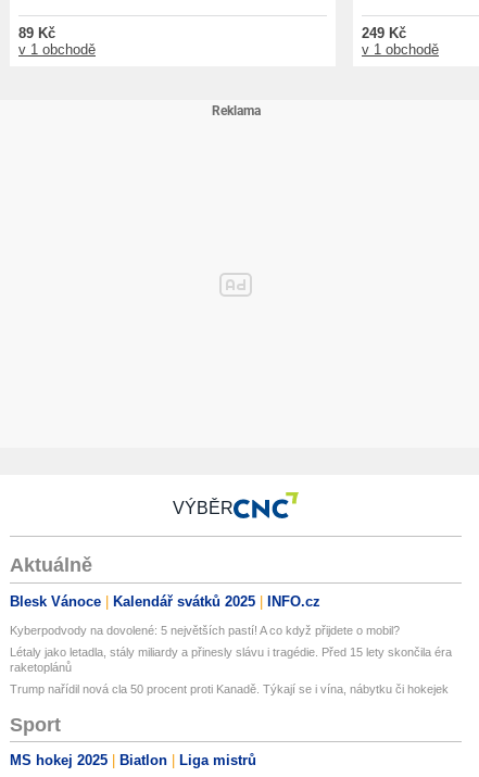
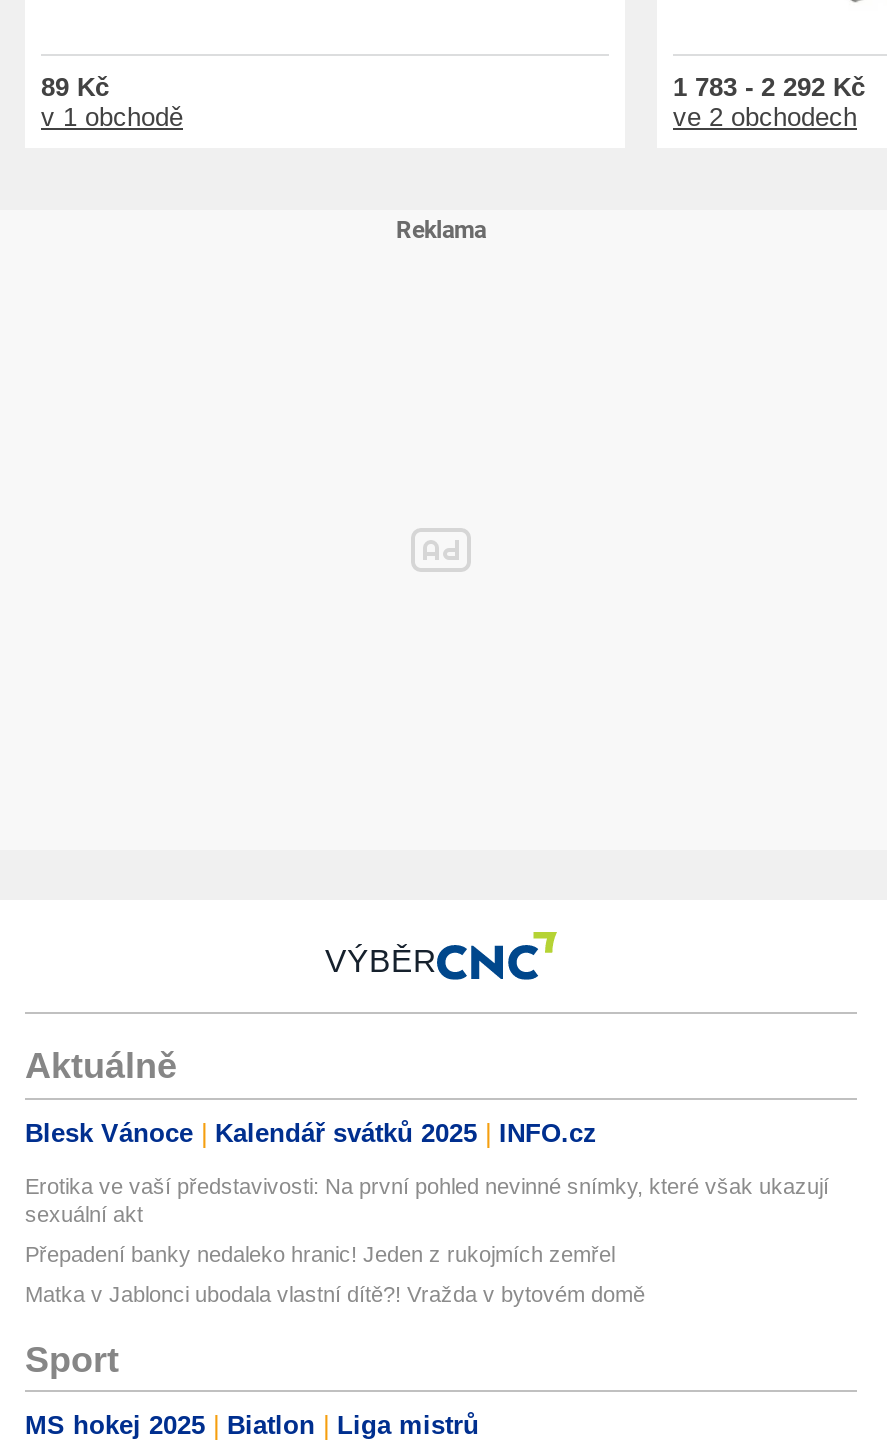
- 249 Kč
- v 1 obchodě
+ 1 783 - 2 292 Kč
+ ve 2 obchodech

- Kyberpodvody na dovolené: 5 největších pastí! A co když přijdete o mobil?
+ Erotika ve vaší představivosti: Na první pohled nevinné snímky, které však ukazují
+ sexuální akt

- Létaly jako letadla, stály miliardy a přinesly slávu i tragédie. Před 15 lety skončila éra
- raketoplánů
+ Přepadení banky nedaleko hranic! Jeden z rukojmích zemřel

- Trump nařídil nová cla 50 procent proti Kanadě. Týkají se i vína, nábytku či hokejek
+ Matka v Jablonci ubodala vlastní dítě?! Vražda v bytovém domě
